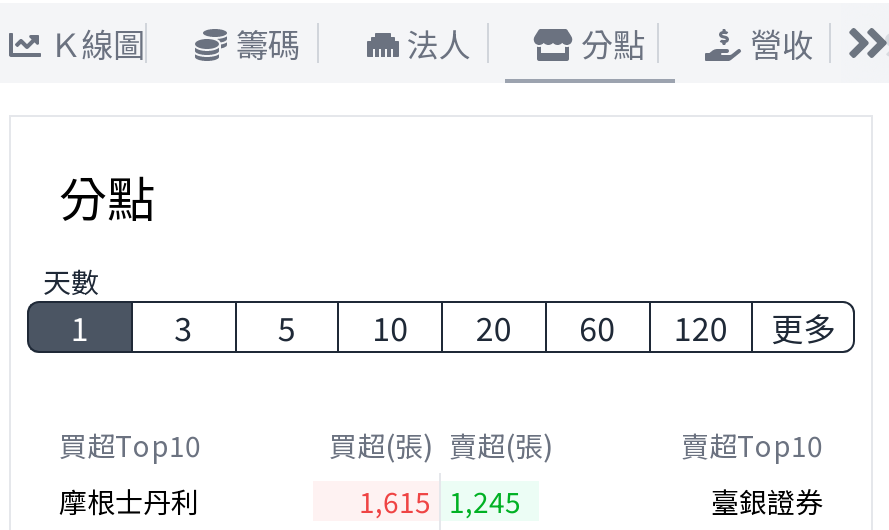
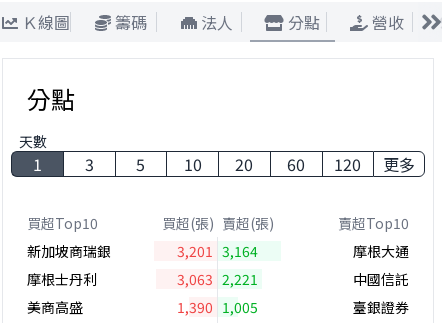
+ 新加坡商瑞銀
+ 3,201 3,164
+ 摩根大通

- 1,615 1,245
+ 3,063 2,221
+ 中國信託
+ 美商高盛
+ 1,390 1,005
